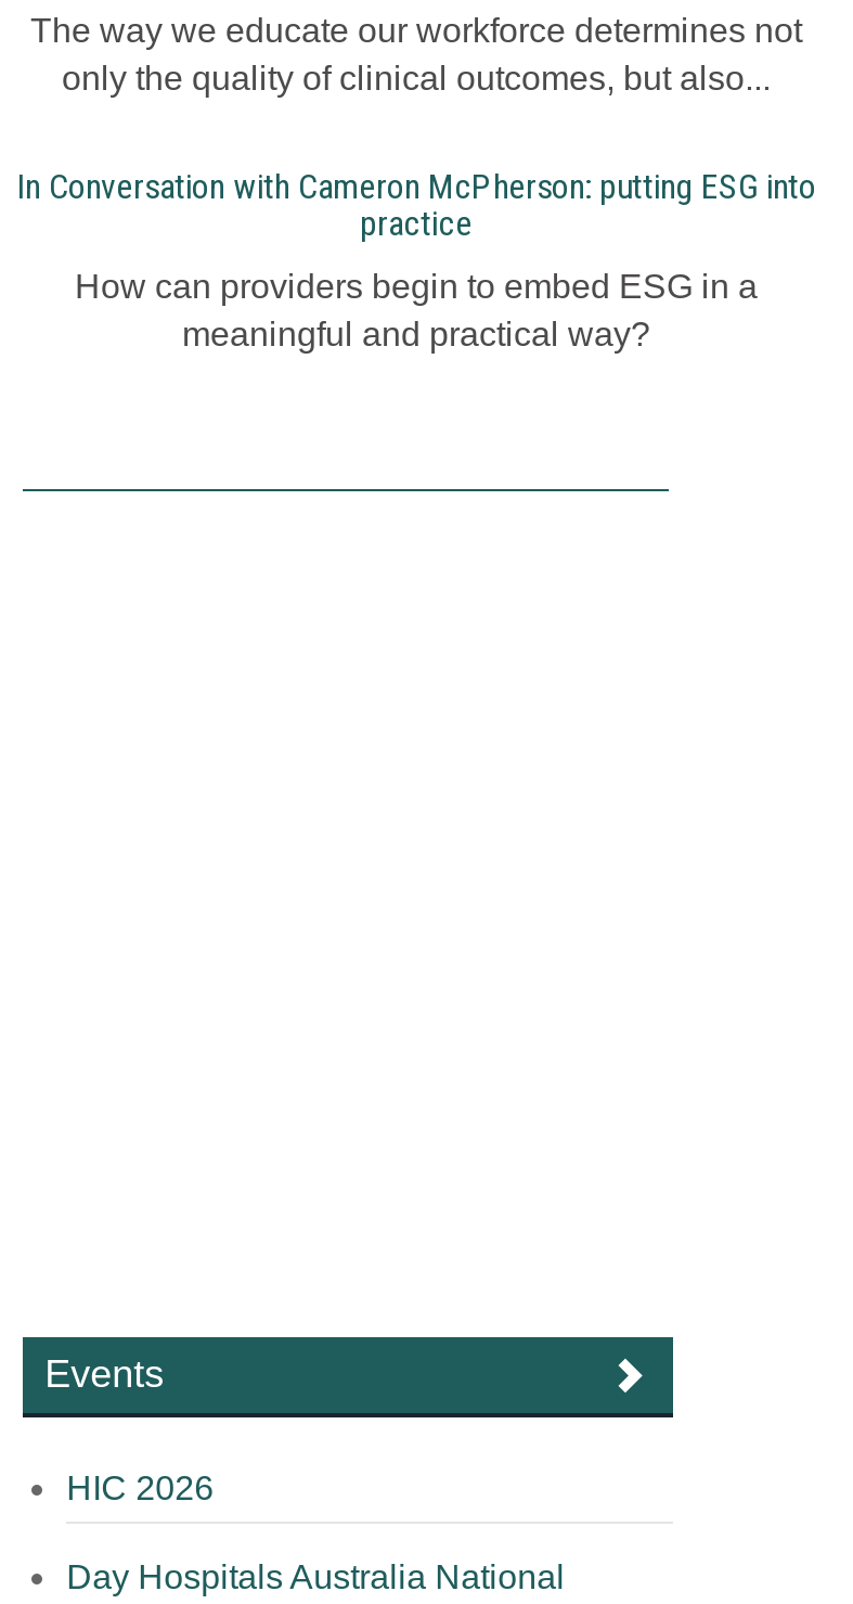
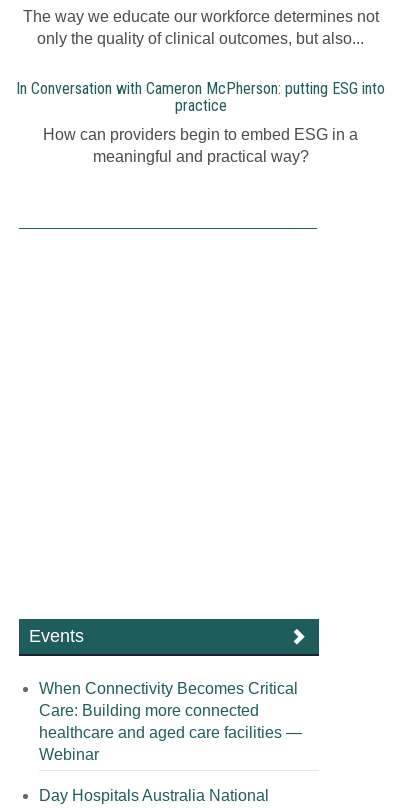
- HIC 2026
+ When Connectivity Becomes Critical
+ Care: Building more connected
+ healthcare and aged care facilities —
+ Webinar
